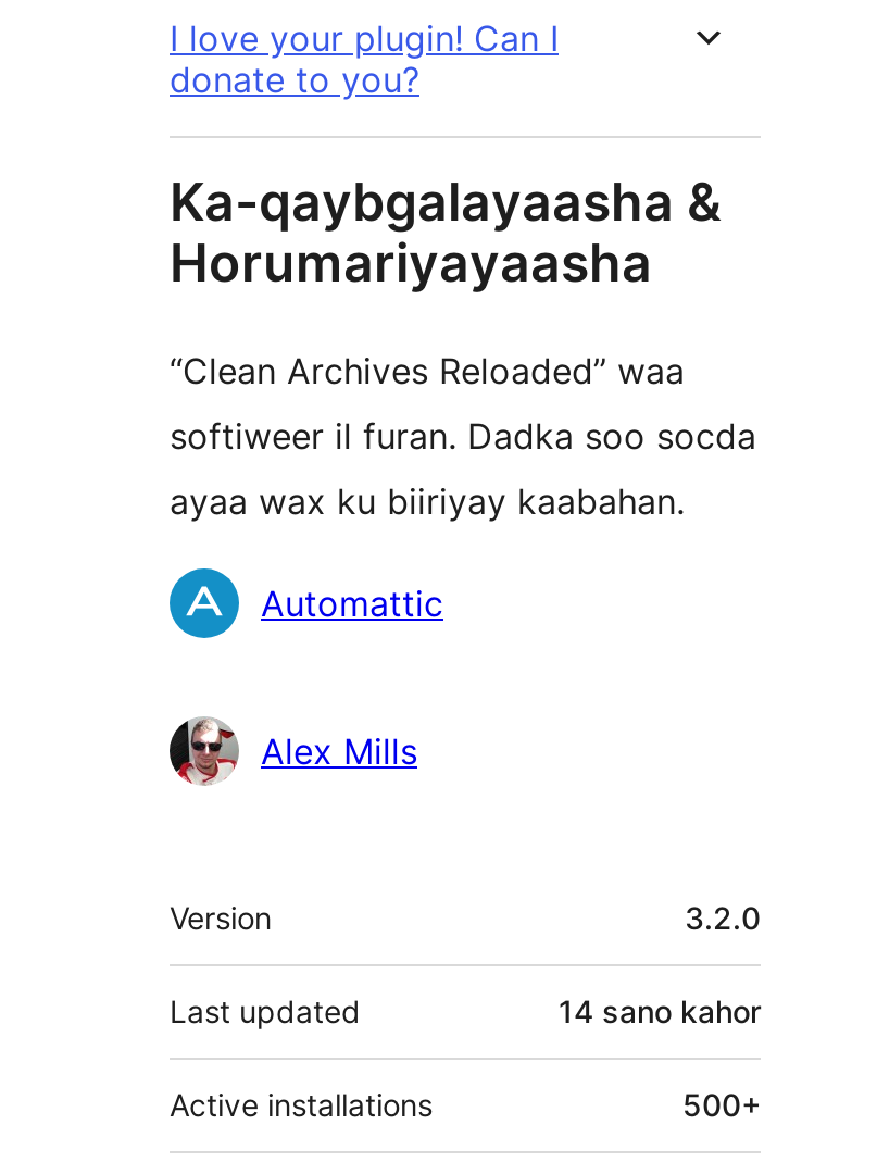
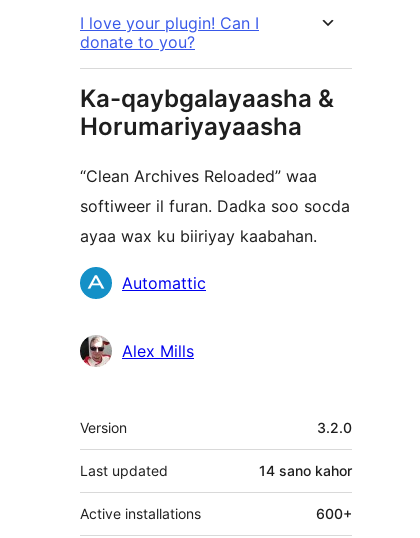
- 500+
+ 600+
